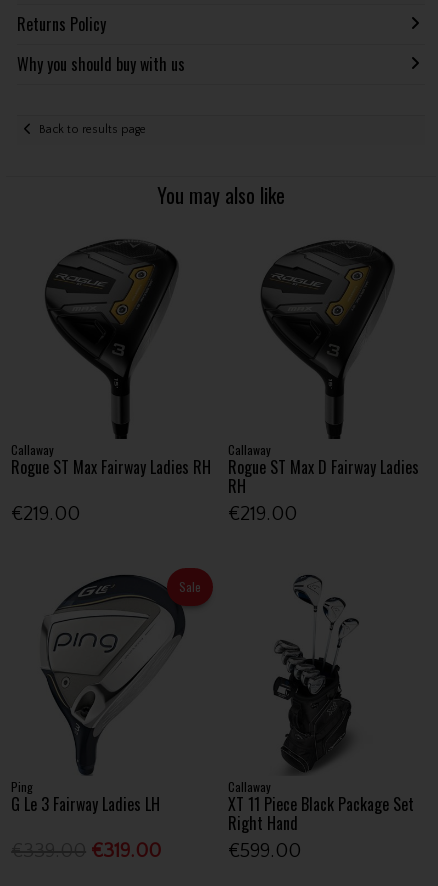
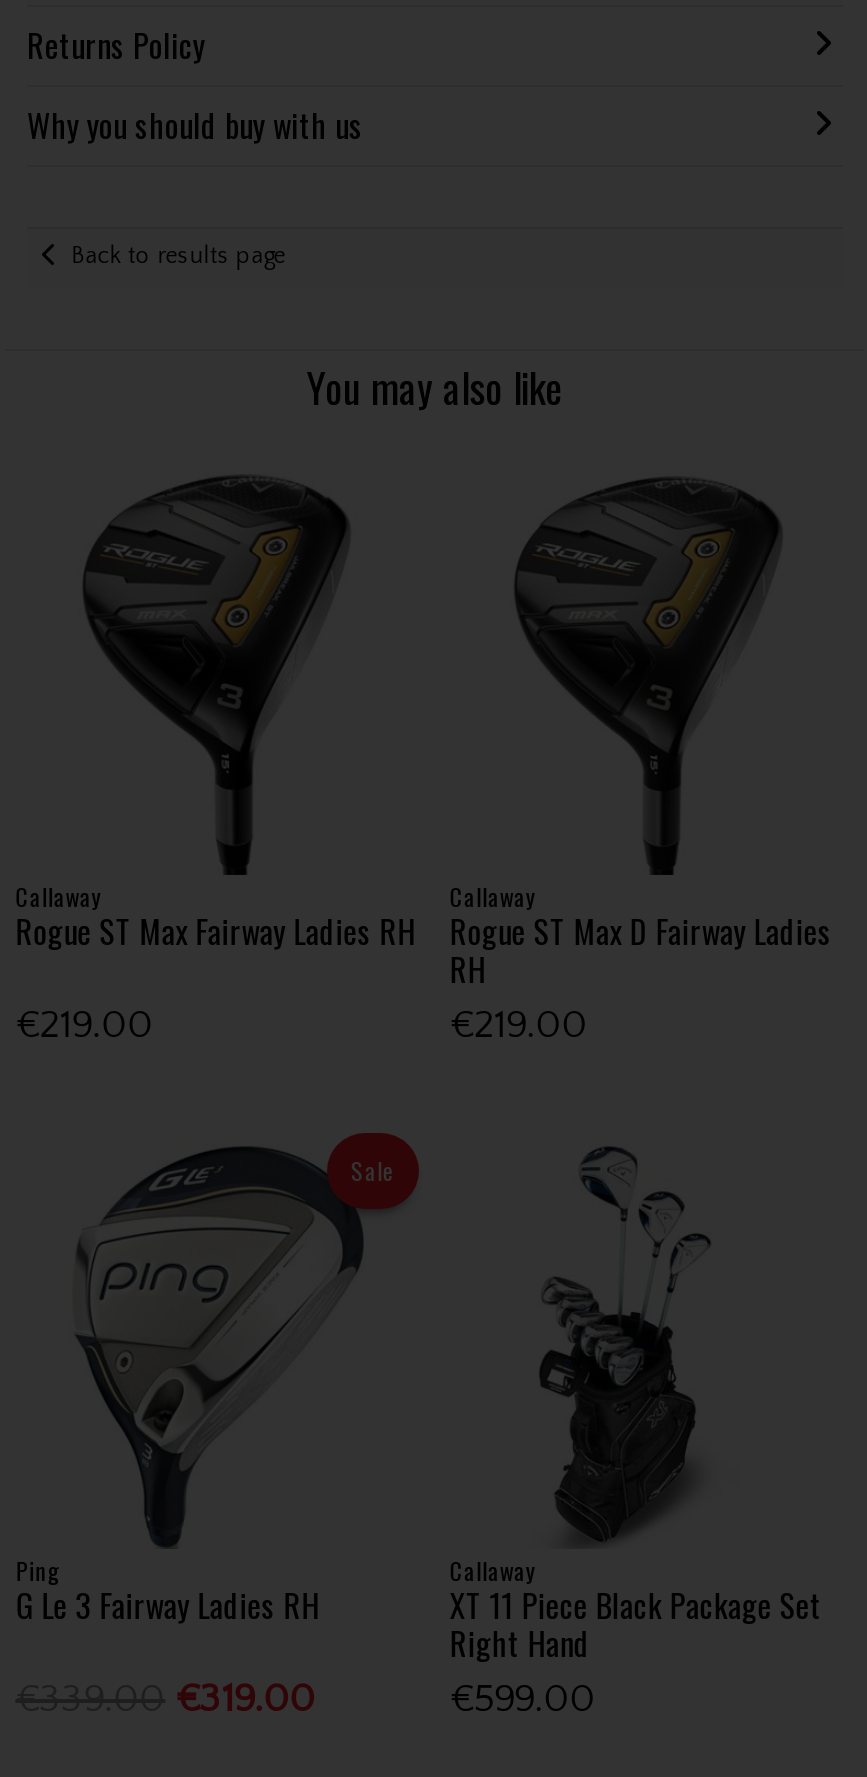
- G Le 3 Fairway Ladies LH
+ G Le 3 Fairway Ladies RH
